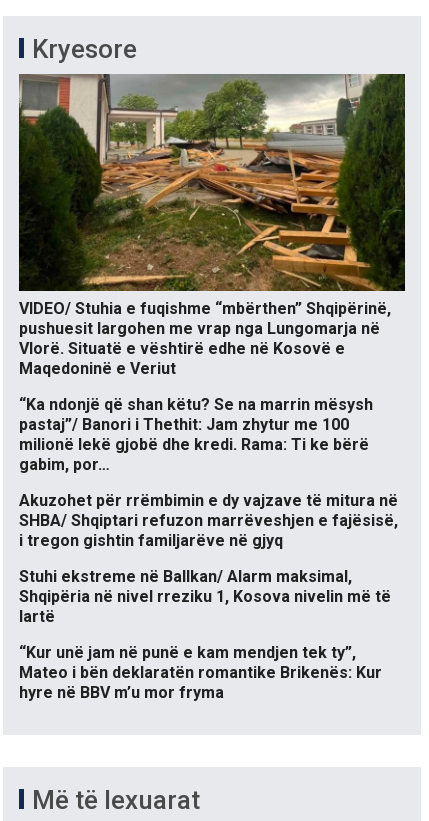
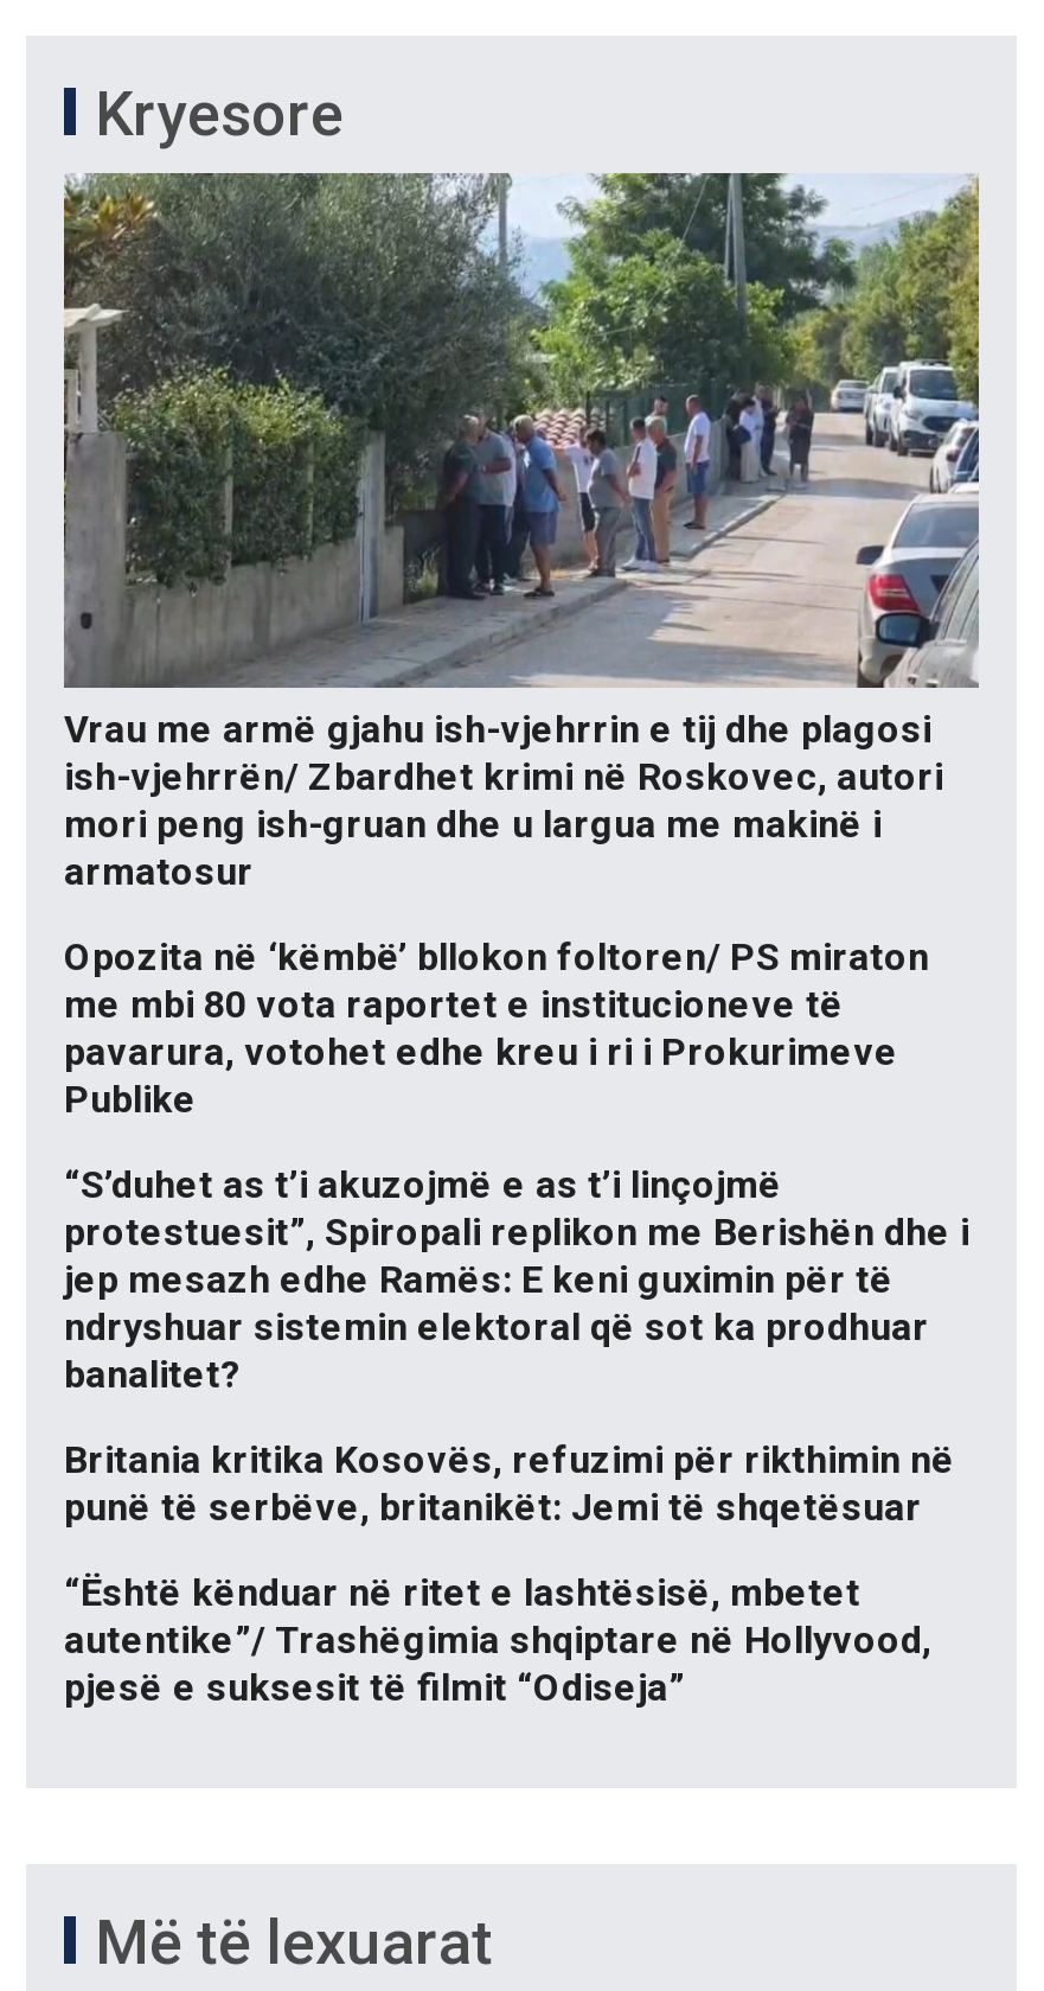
- [image]
- VIDEO/ Stuhia e fuqishme “mbërthen” Shqipërinë,
- pushuesit largohen me vrap nga Lungomarja në
- Vlorë. Situatë e vështirë edhe në Kosovë e
- Maqedoninë e Veriut
+ [image]
+ Vrau me armë gjahu ish-vjehrrin e tij dhe plagosi
+ ish-vjehrrën/ Zbardhet krimi në Roskovec, autori
+ mori peng ish-gruan dhe u largua me makinë i
+ armatosur

- “Ka ndonjë që shan këtu? Se na marrin mësysh
- pastaj”/ Banori i Thethit: Jam zhytur me 100
- milionë lekë gjobë dhe kredi. Rama: Ti ke bërë
- gabim, por…
+ Opozita në ‘këmbë’ bllokon foltoren/ PS miraton
+ me mbi 80 vota raportet e institucioneve të
+ pavarura, votohet edhe kreu i ri i Prokurimeve
+ Publike

- Akuzohet për rrëmbimin e dy vajzave të mitura në
- SHBA/ Shqiptari refuzon marrëveshjen e fajësisë,
- i tregon gishtin familjarëve në gjyq
+ “S’duhet as t’i akuzojmë e as t’i linçojmë
+ protestuesit”, Spiropali replikon me Berishën dhe i
+ jep mesazh edhe Ramës: E keni guximin për të
+ ndryshuar sistemin elektoral që sot ka prodhuar
+ banalitet?

- Stuhi ekstreme në Ballkan/ Alarm maksimal,
- Shqipëria në nivel rreziku 1, Kosova nivelin më të
- lartë
+ Britania kritika Kosovës, refuzimi për rikthimin në
+ punë të serbëve, britanikët: Jemi të shqetësuar

- “Kur unë jam në punë e kam mendjen tek ty”,
- Mateo i bën deklaratën romantike Brikenës: Kur
- hyre në BBV m’u mor fryma
+ “Është kënduar në ritet e lashtësisë, mbetet
+ autentike”/ Trashëgimia shqiptare në Hollyvood,
+ pjesë e suksesit të filmit “Odiseja”
